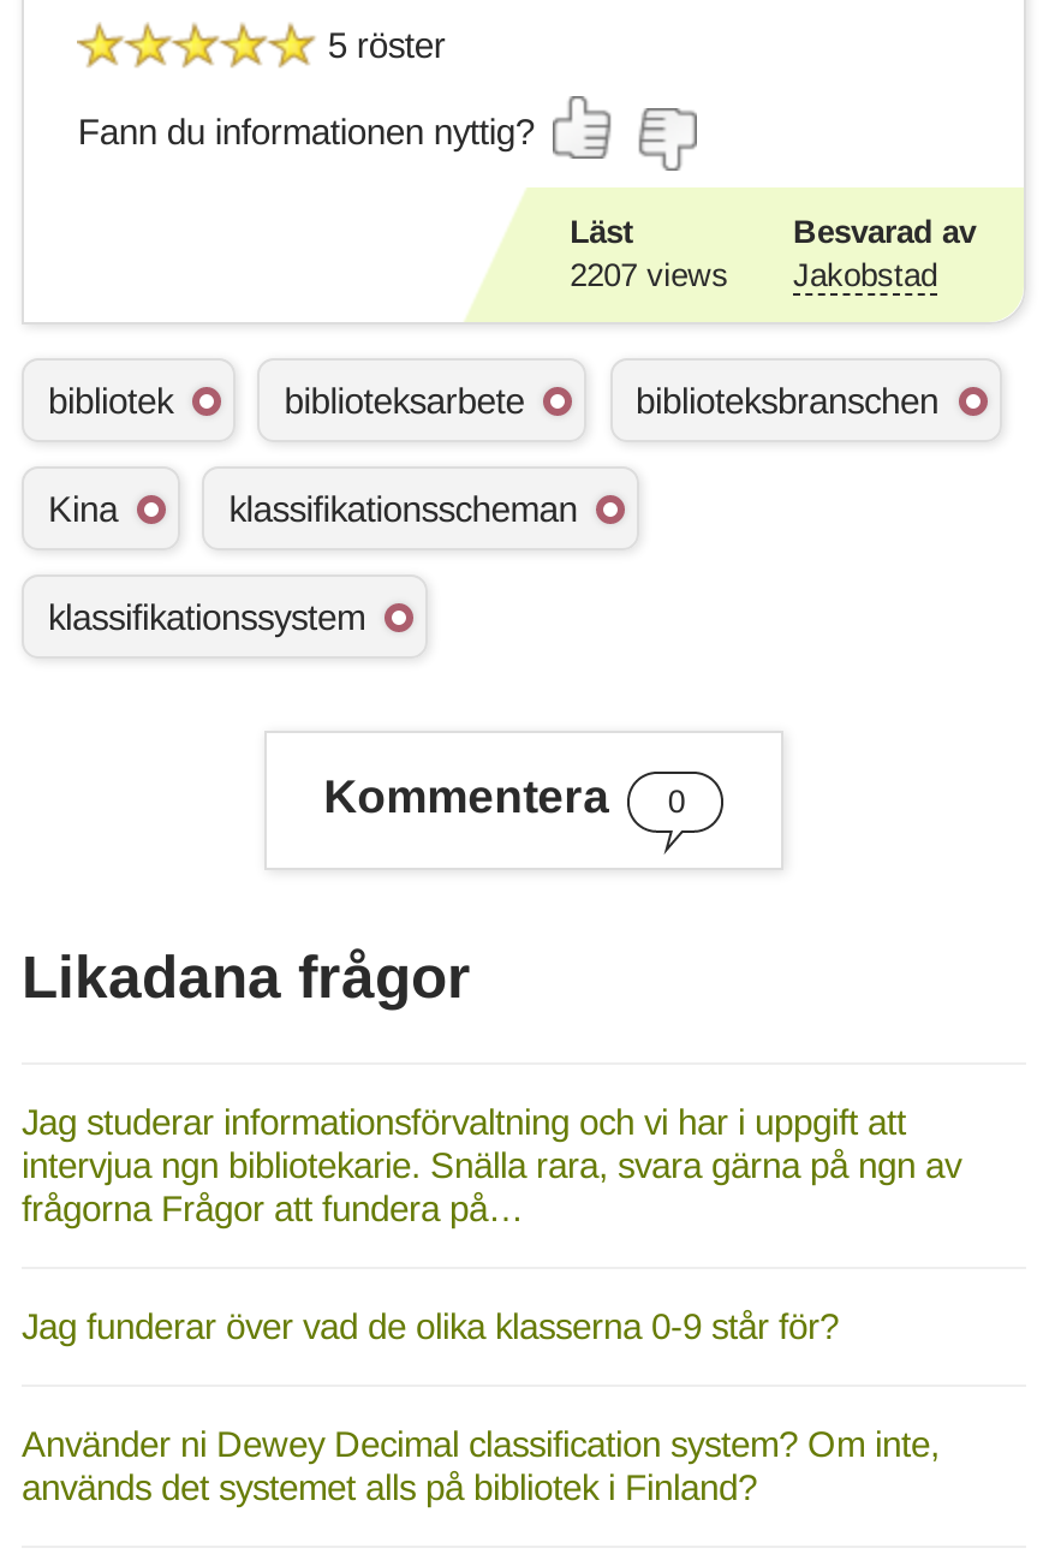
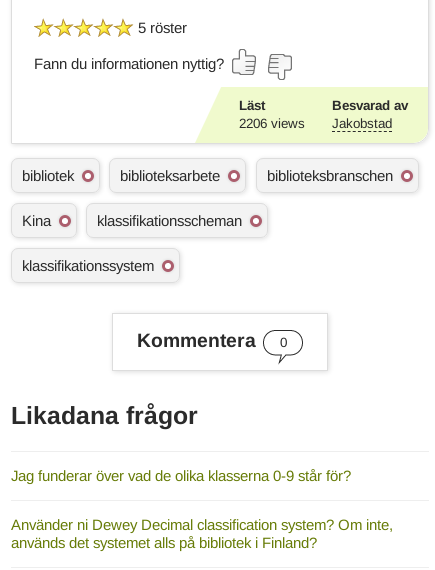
- 2207 views Jakobstad
+ 2206 views Jakobstad

- Jag studerar informationsförvaltning och vi har i uppgift att
- intervjua ngn bibliotekarie. Snälla rara, svara gärna på ngn av
- frågorna Frågor att fundera på…
